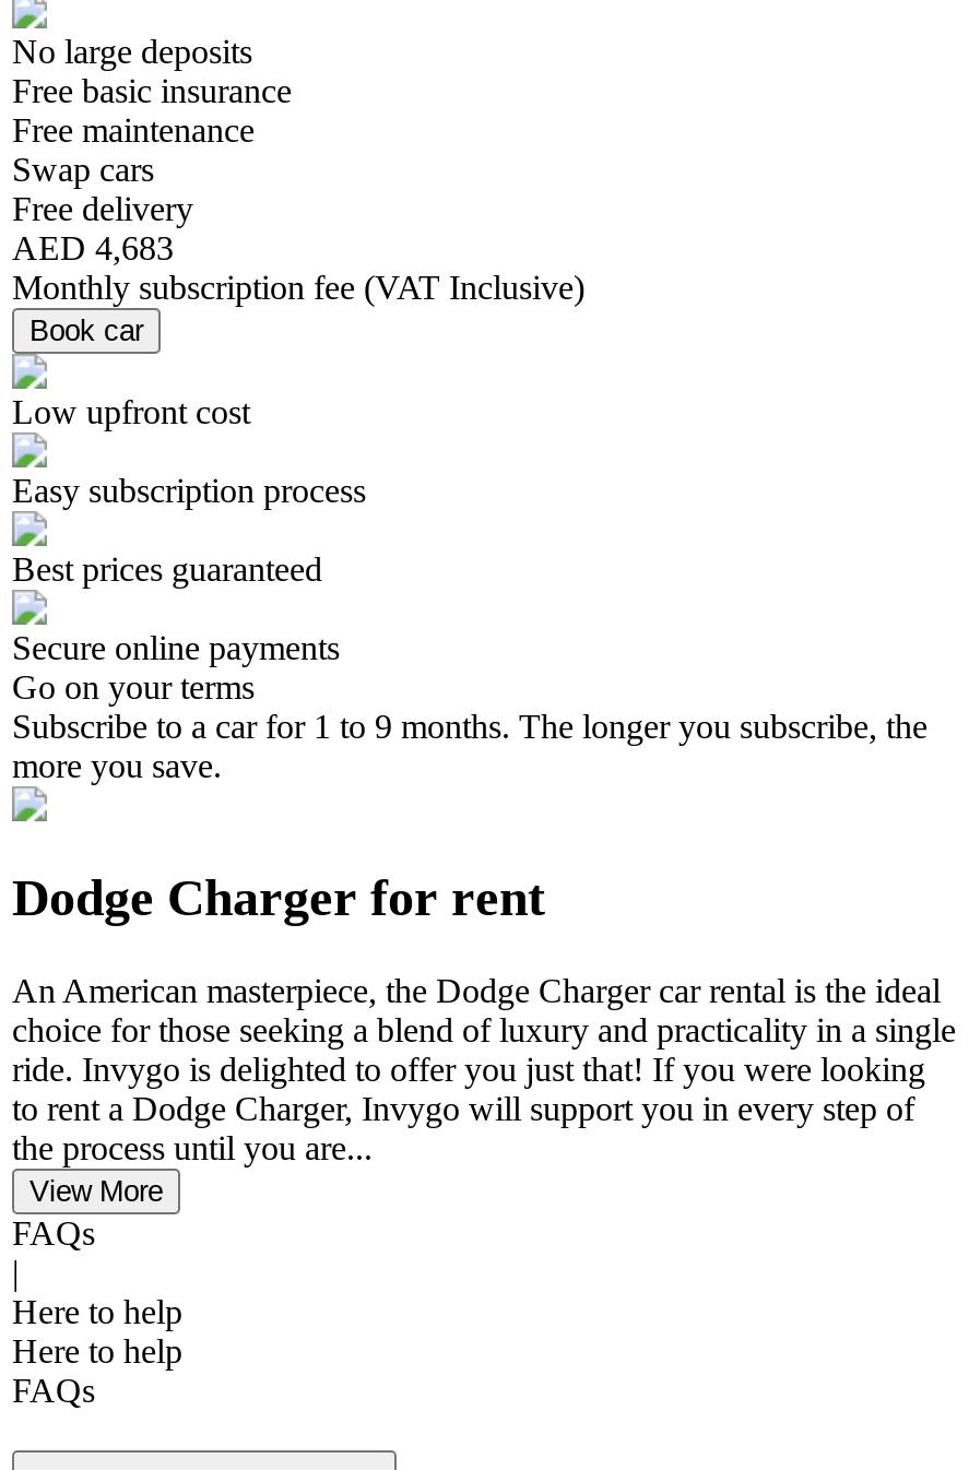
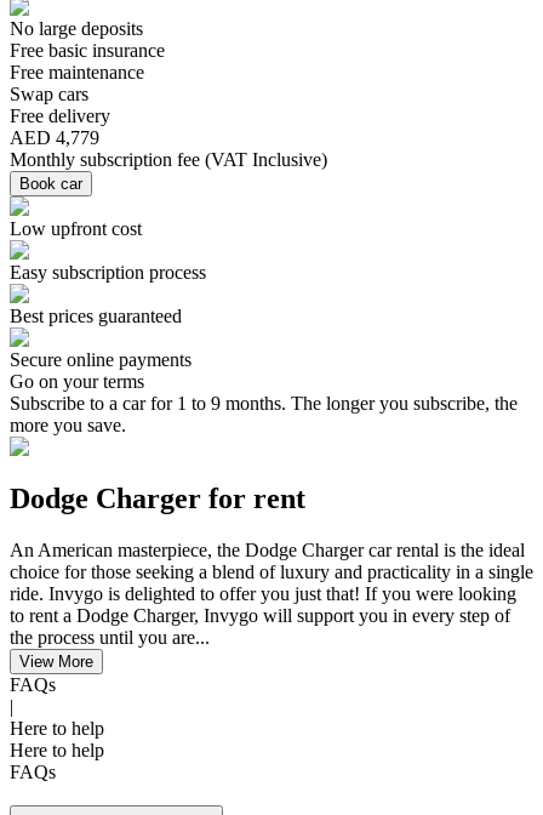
- AED 4,683
+ AED 4,779
